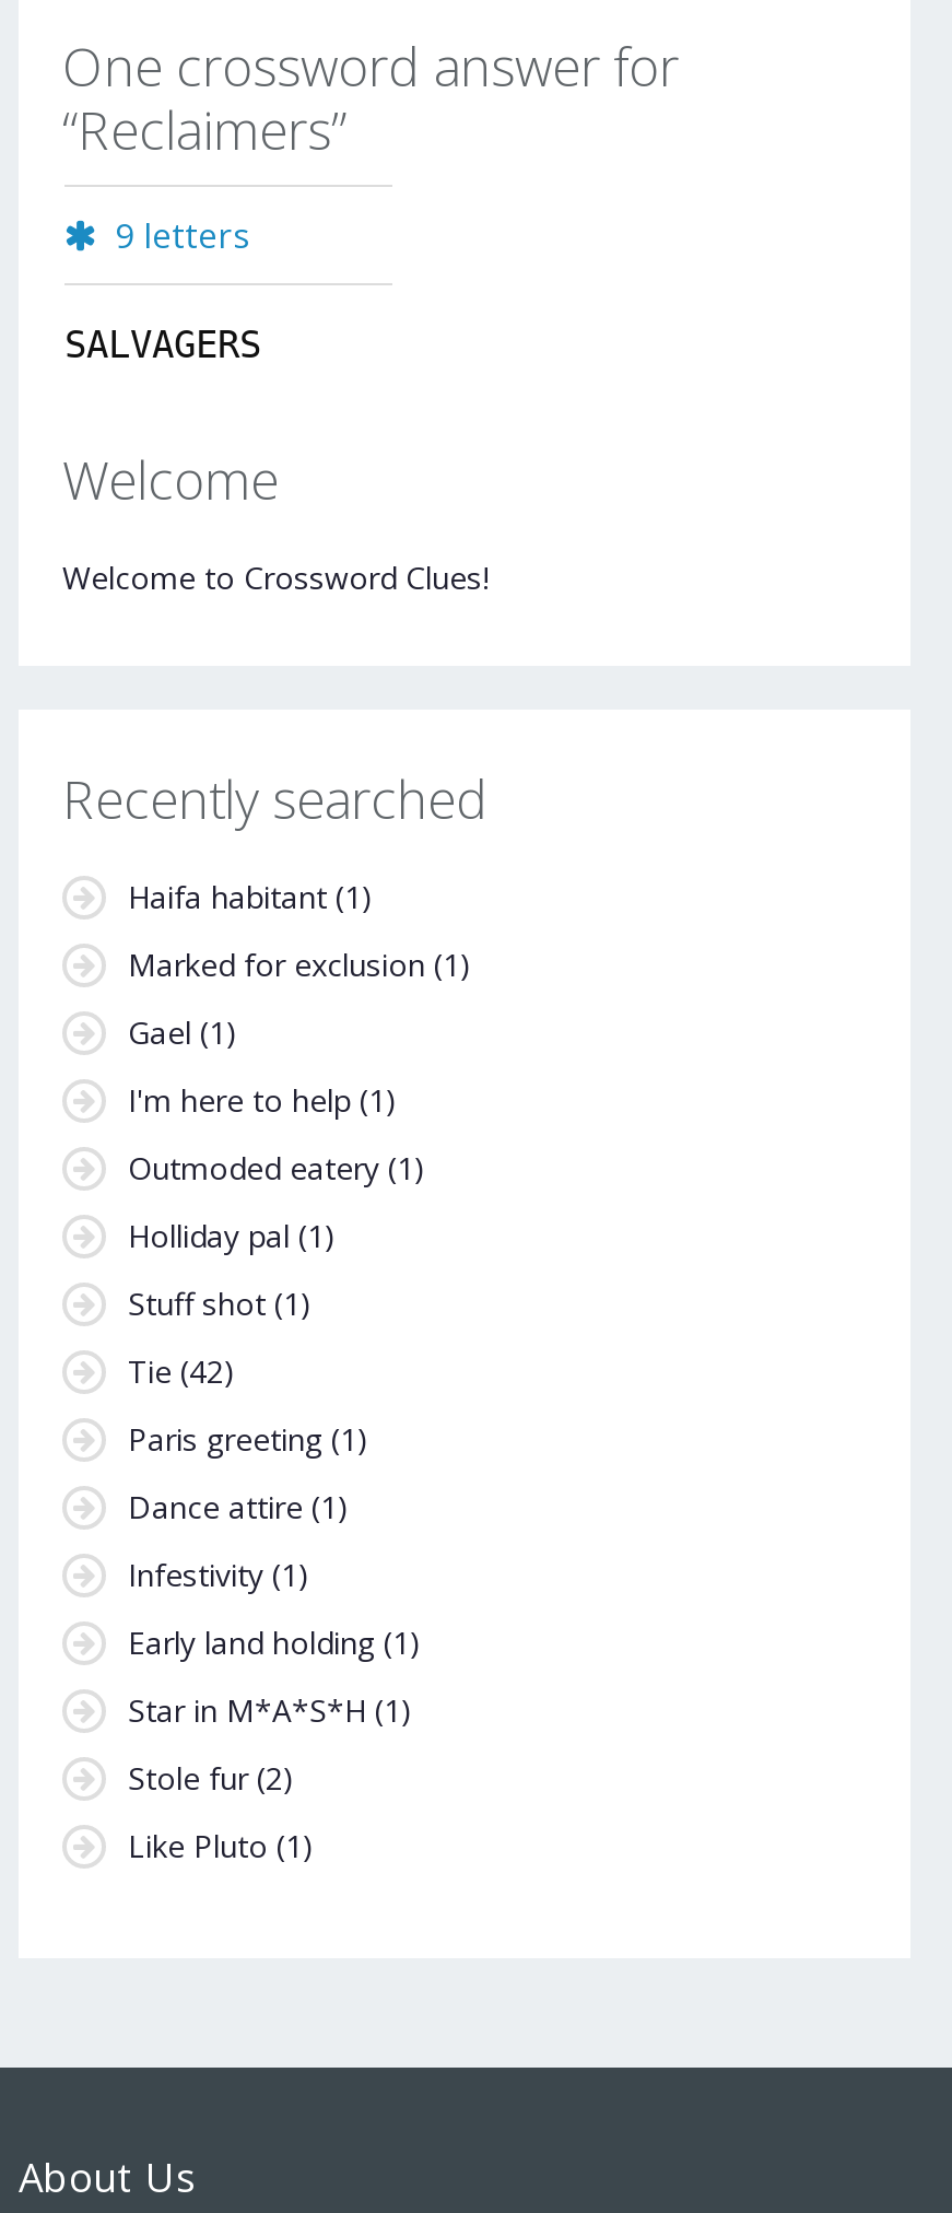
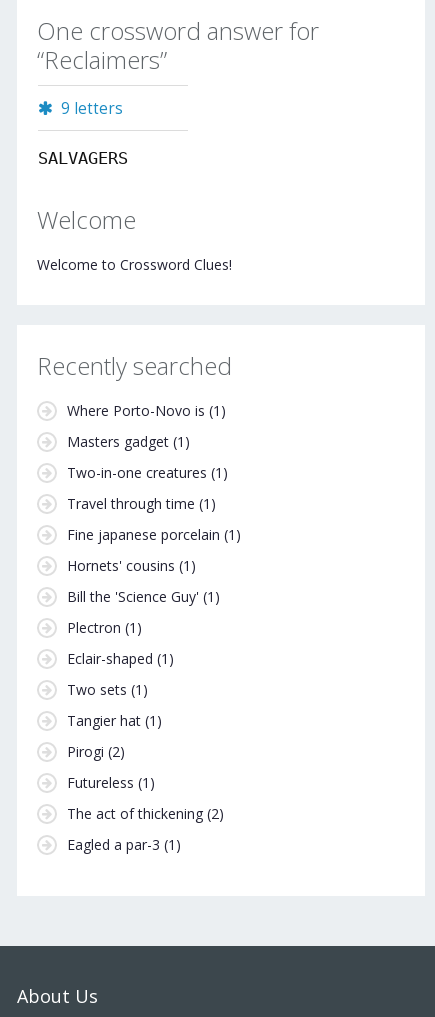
- Haifa habitant (1)
+ Where Porto-Novo is (1)

- Marked for exclusion (1)
+ Masters gadget (1)

- Gael (1)
+ Two-in-one creatures (1)

- I'm here to help (1)
+ Travel through time (1)

- Outmoded eatery (1)
+ Fine japanese porcelain (1)

- Holliday pal (1)
+ Hornets' cousins (1)

- Stuff shot (1)
+ Bill the 'Science Guy' (1)

- Tie (42)
+ Plectron (1)

- Paris greeting (1)
+ Eclair-shaped (1)

- Dance attire (1)
+ Two sets (1)

- Infestivity (1)
+ Tangier hat (1)

- Early land holding (1)
+ Pirogi (2)

- Star in M*A*S*H (1)
+ Futureless (1)

- Stole fur (2)
+ The act of thickening (2)

- Like Pluto (1)
+ Eagled a par-3 (1)
